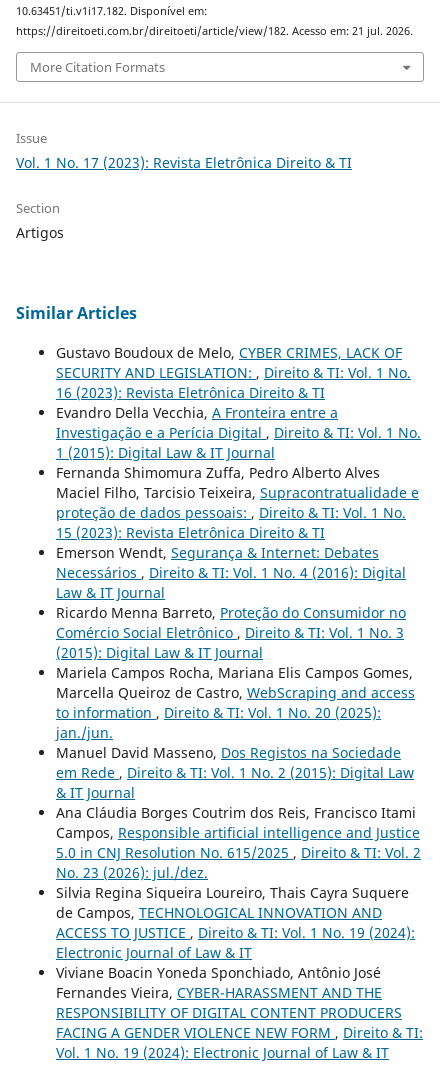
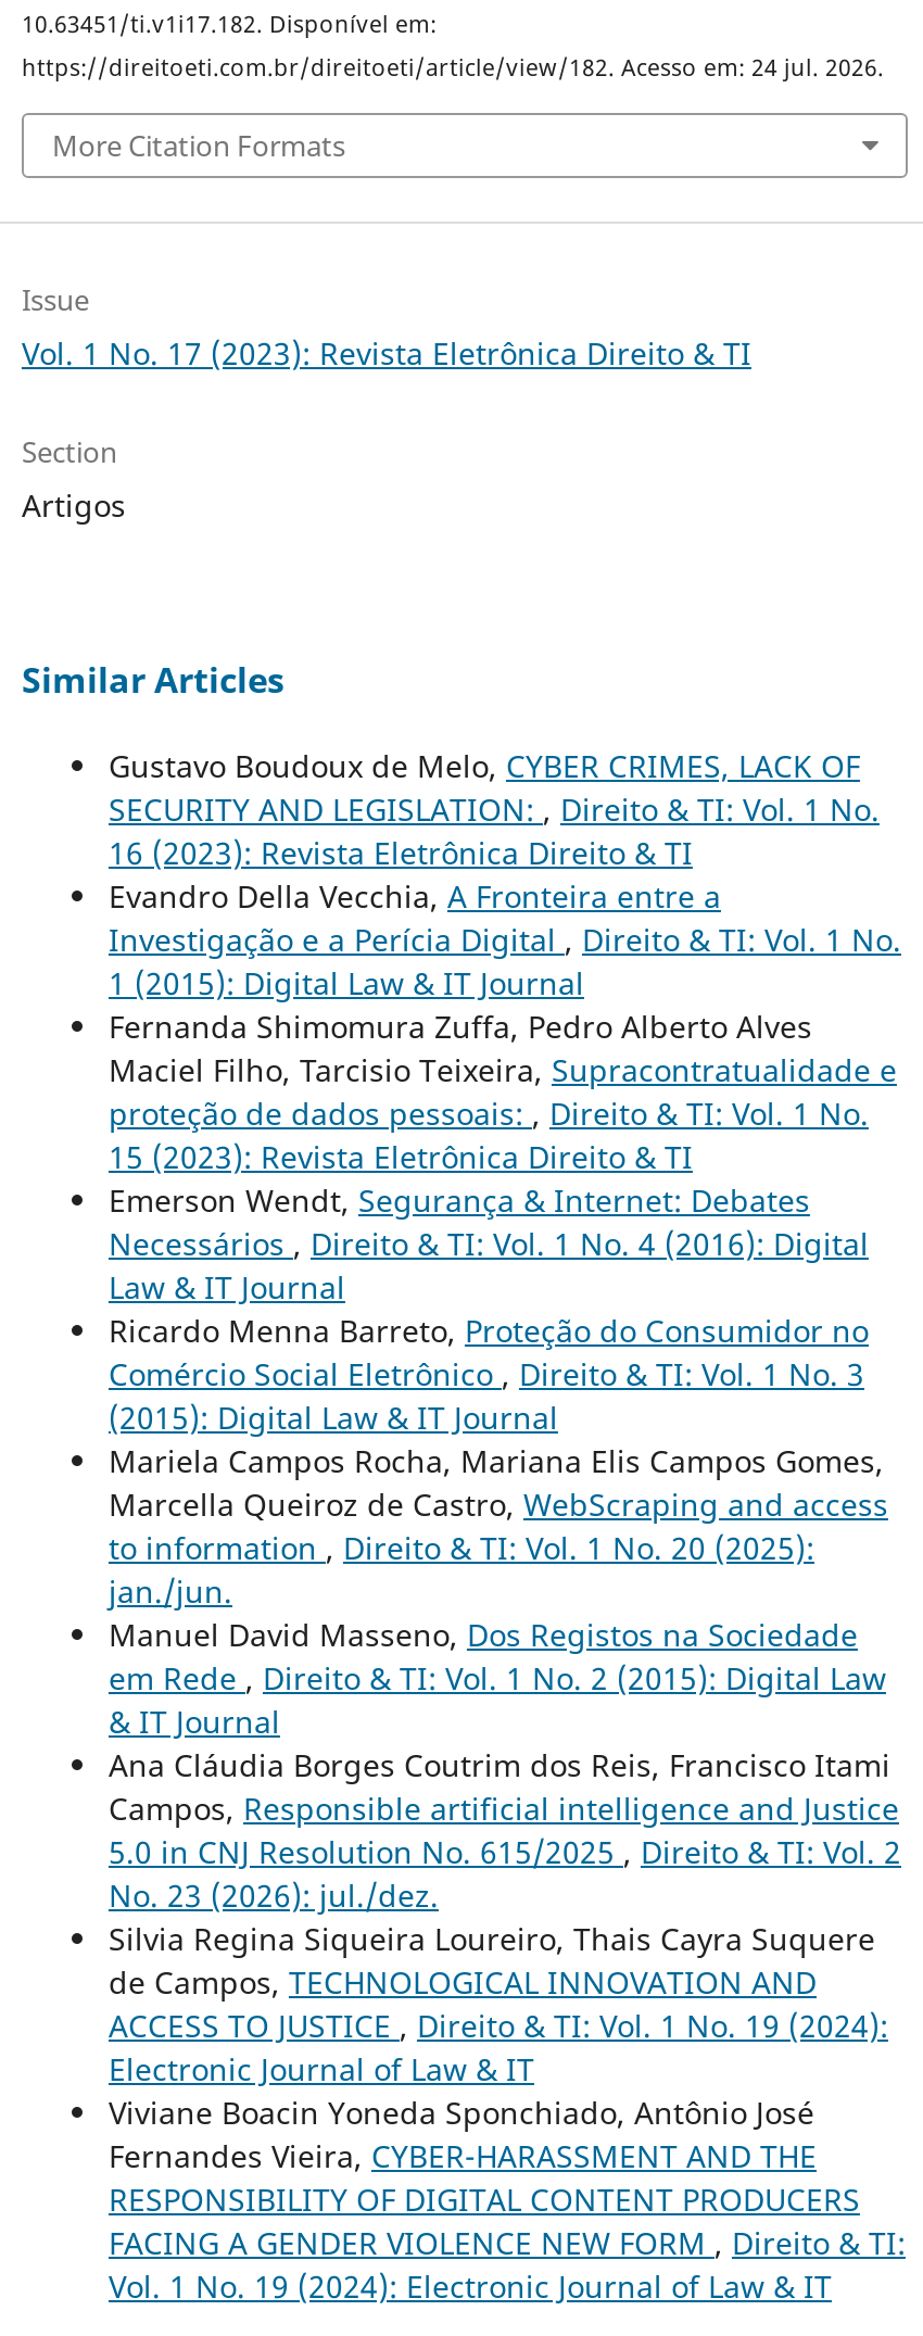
- https://direitoeti.com.br/direitoeti/article/view/182. Acesso em: 21 jul. 2026.
+ https://direitoeti.com.br/direitoeti/article/view/182. Acesso em: 24 jul. 2026.
